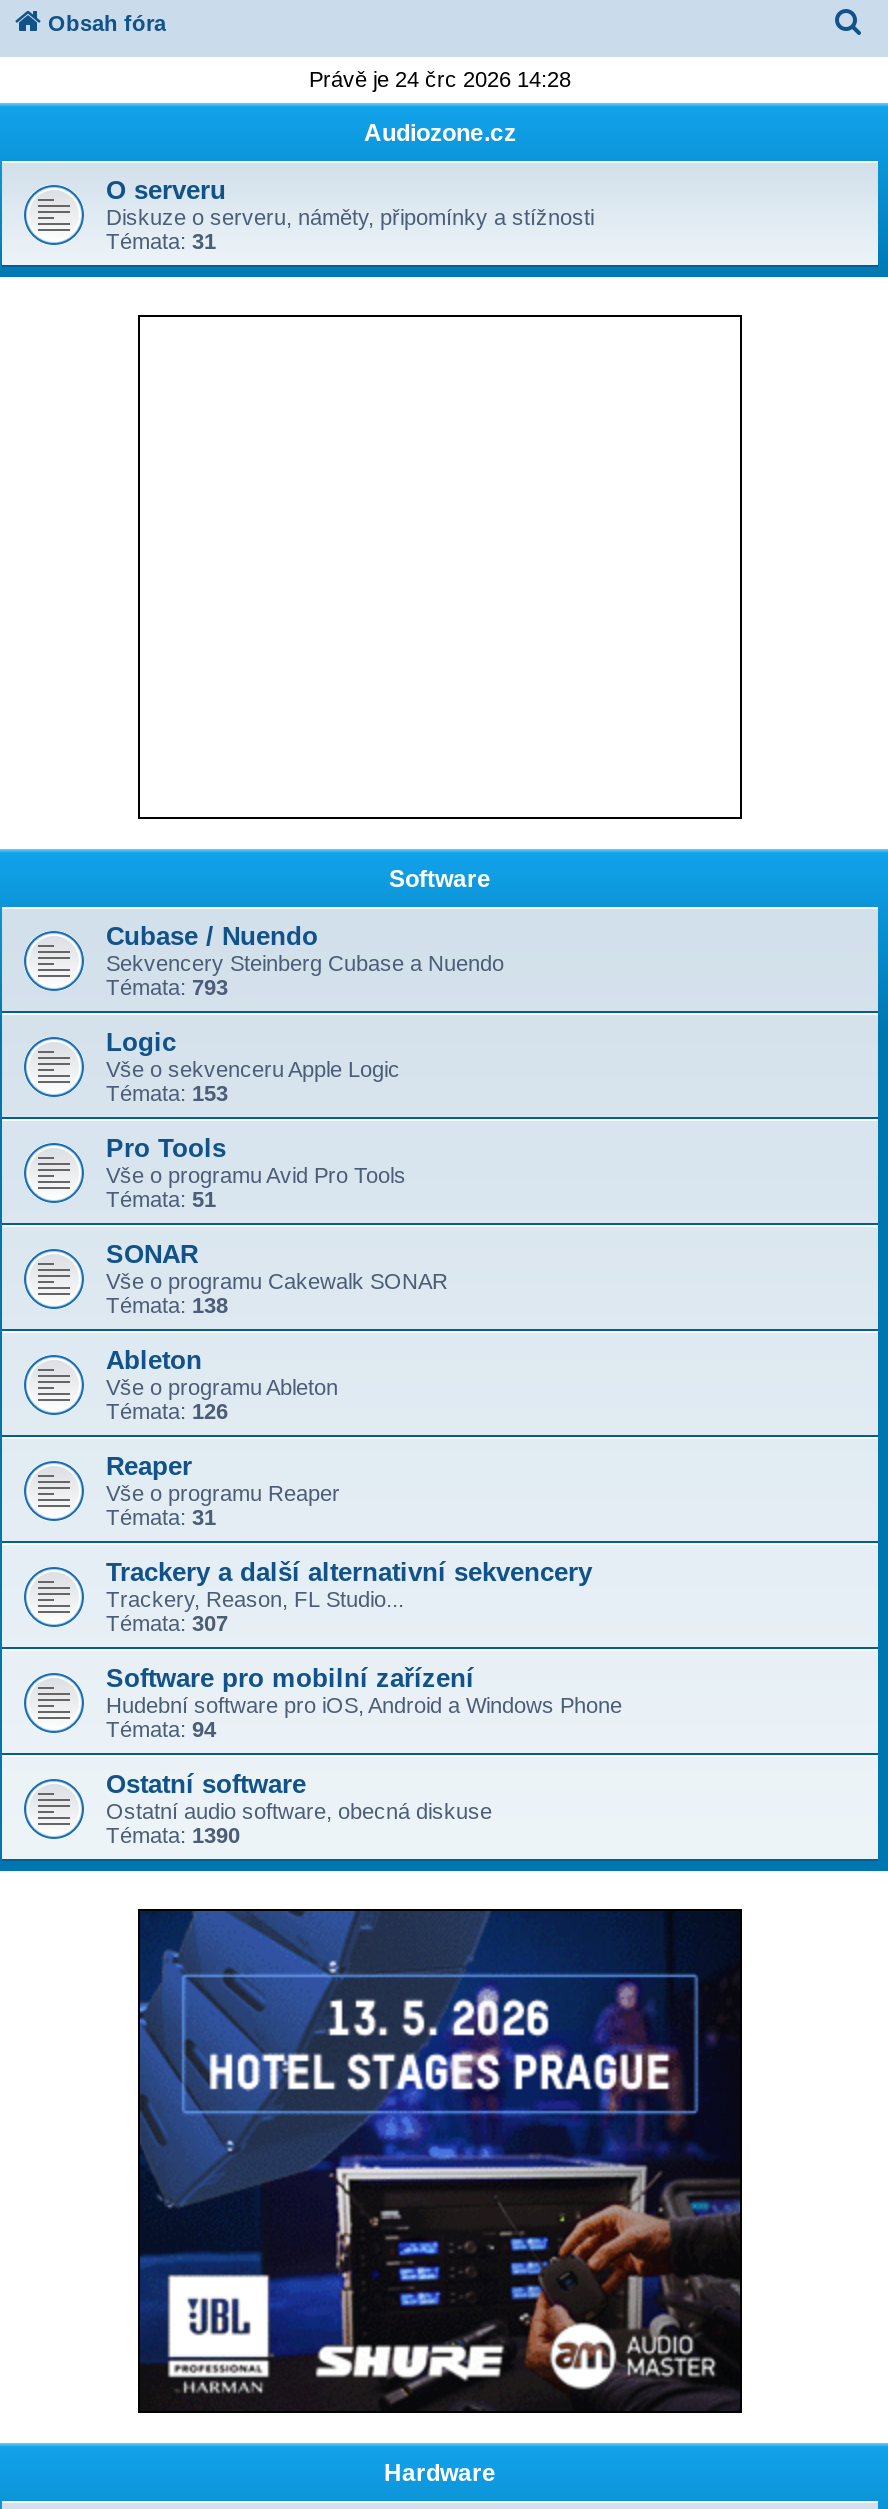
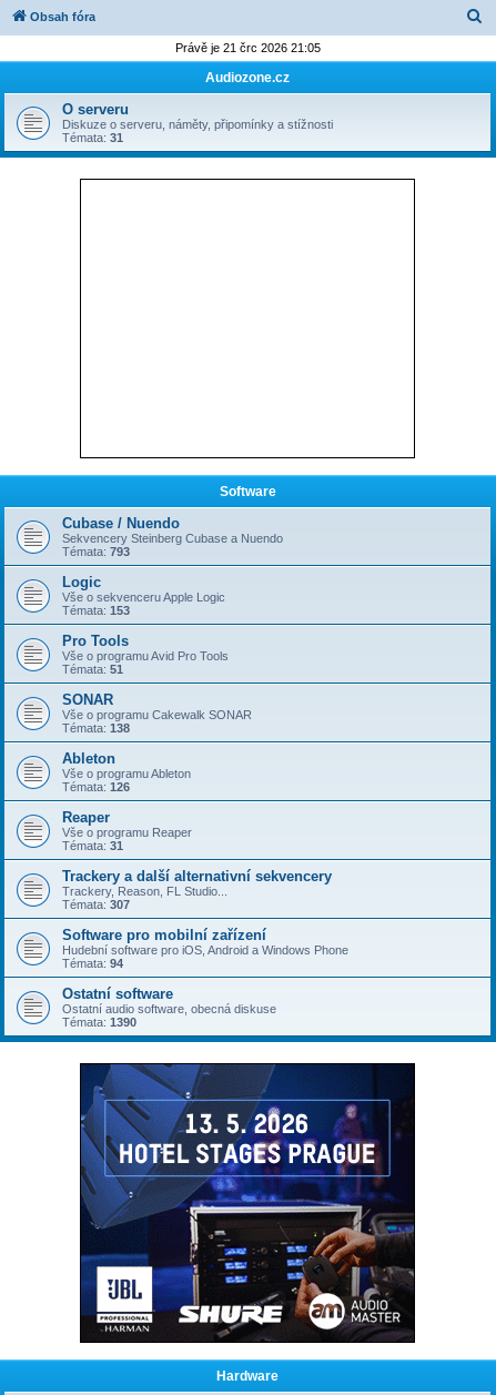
- Právě je 24 črc 2026 14:28
+ Právě je 21 črc 2026 21:05
